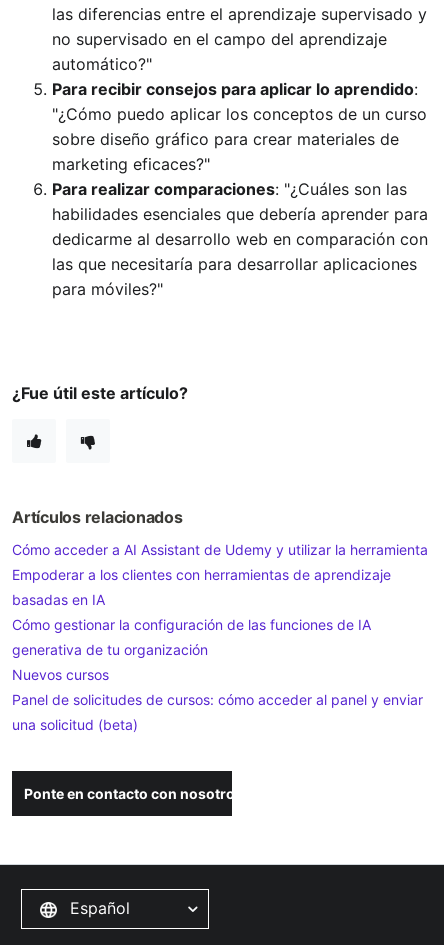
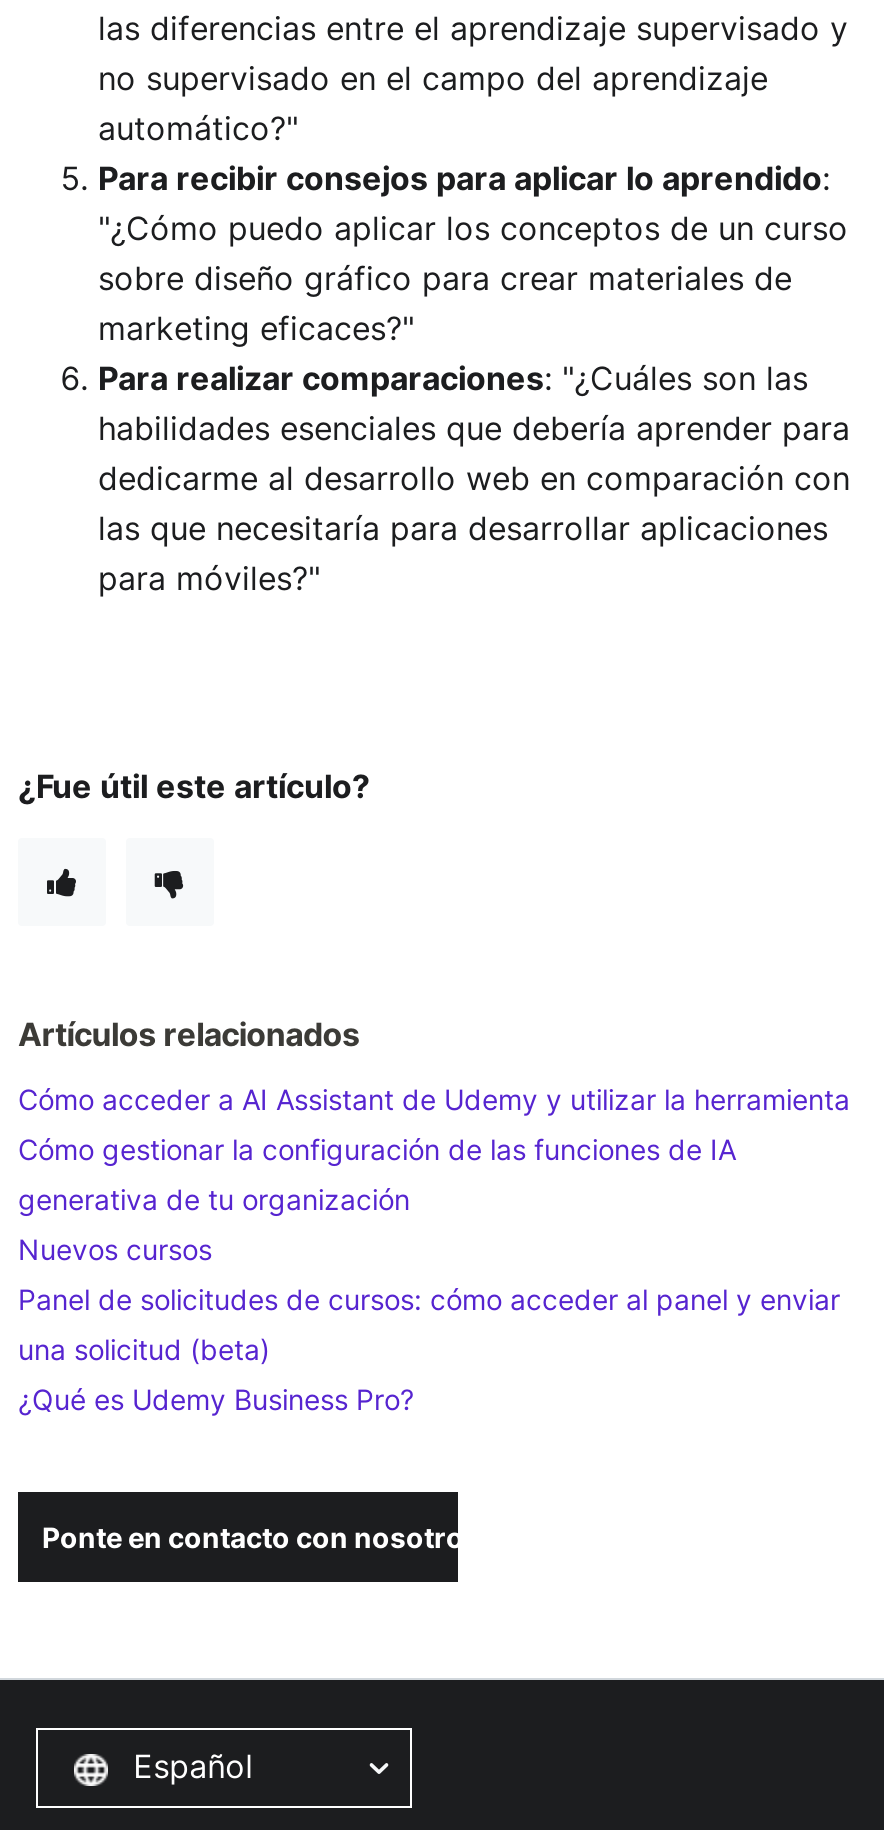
- Empoderar a los clientes con herramientas de aprendizaje
- basadas en IA

moved up: Cómo gestionar la configuración de las funciones de IA | generativa de tu organización | Nuevos cursos | Panel de solicitudes de cursos: cómo acceder al panel y enviar | una solicitud (beta)

+ ¿Qué es Udemy Business Pro?
